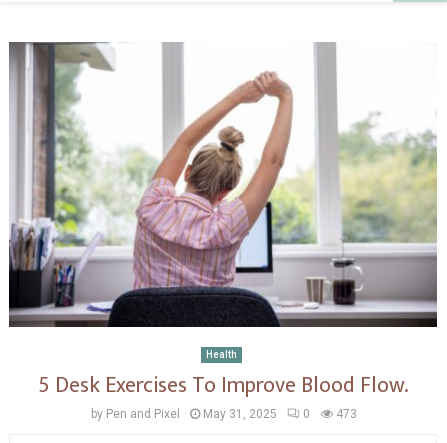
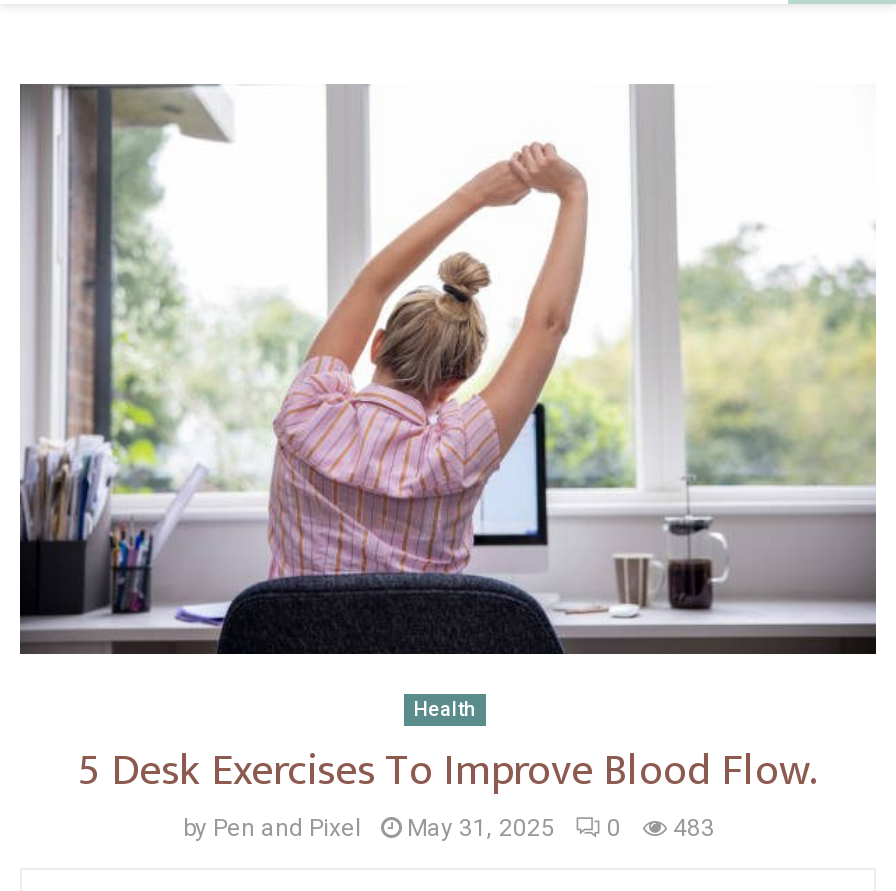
- by Pen and Pixel May 31, 2025 0 473
+ by Pen and Pixel May 31, 2025 0 483
